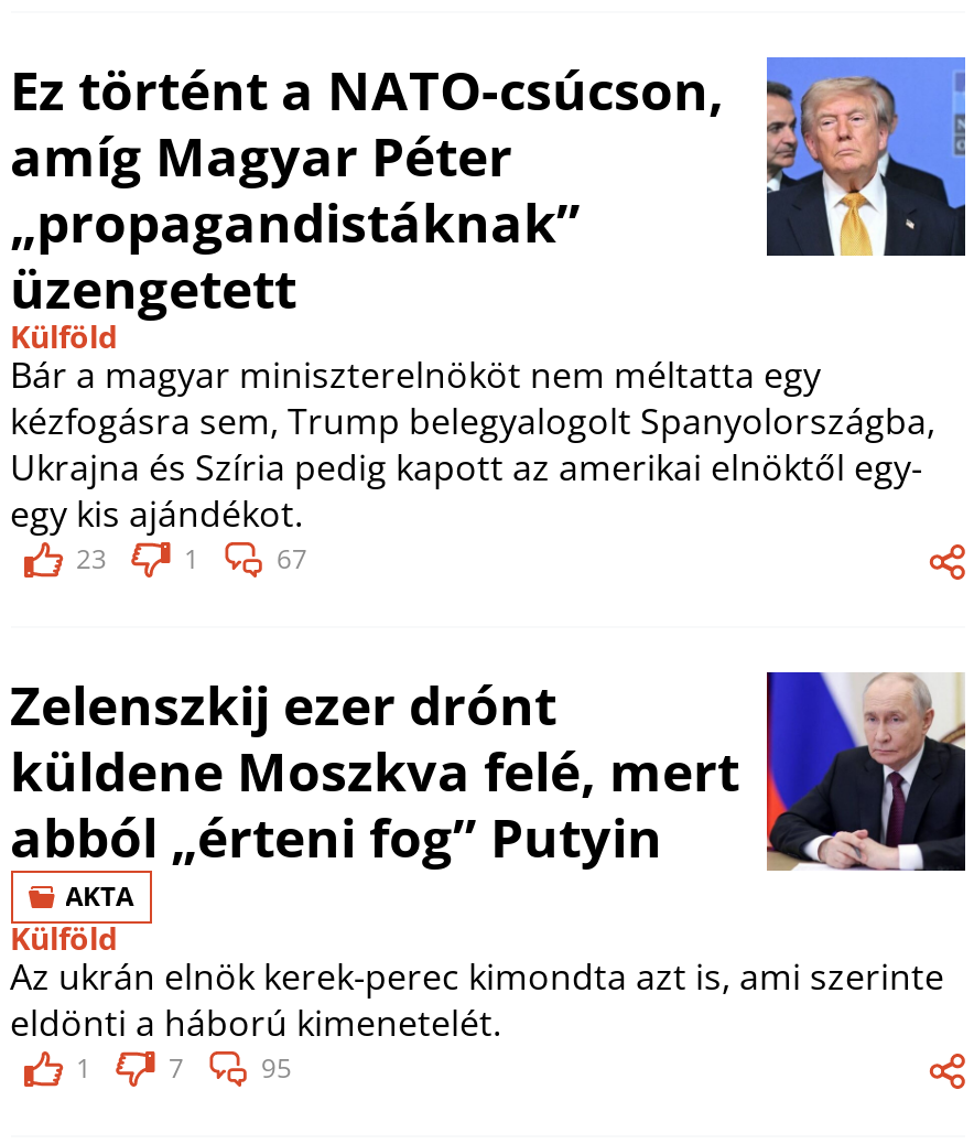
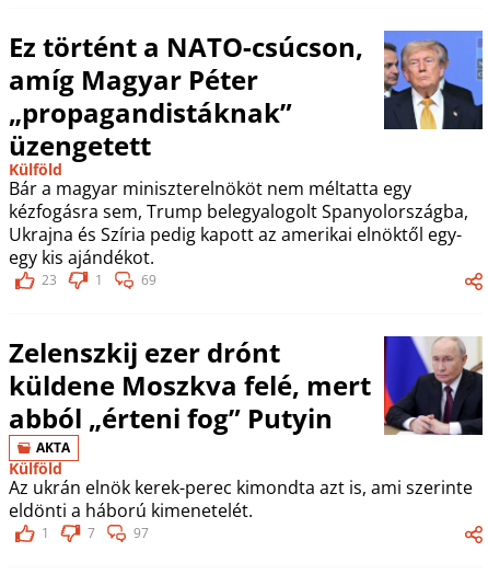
- 67
+ 69

- 95
+ 97
